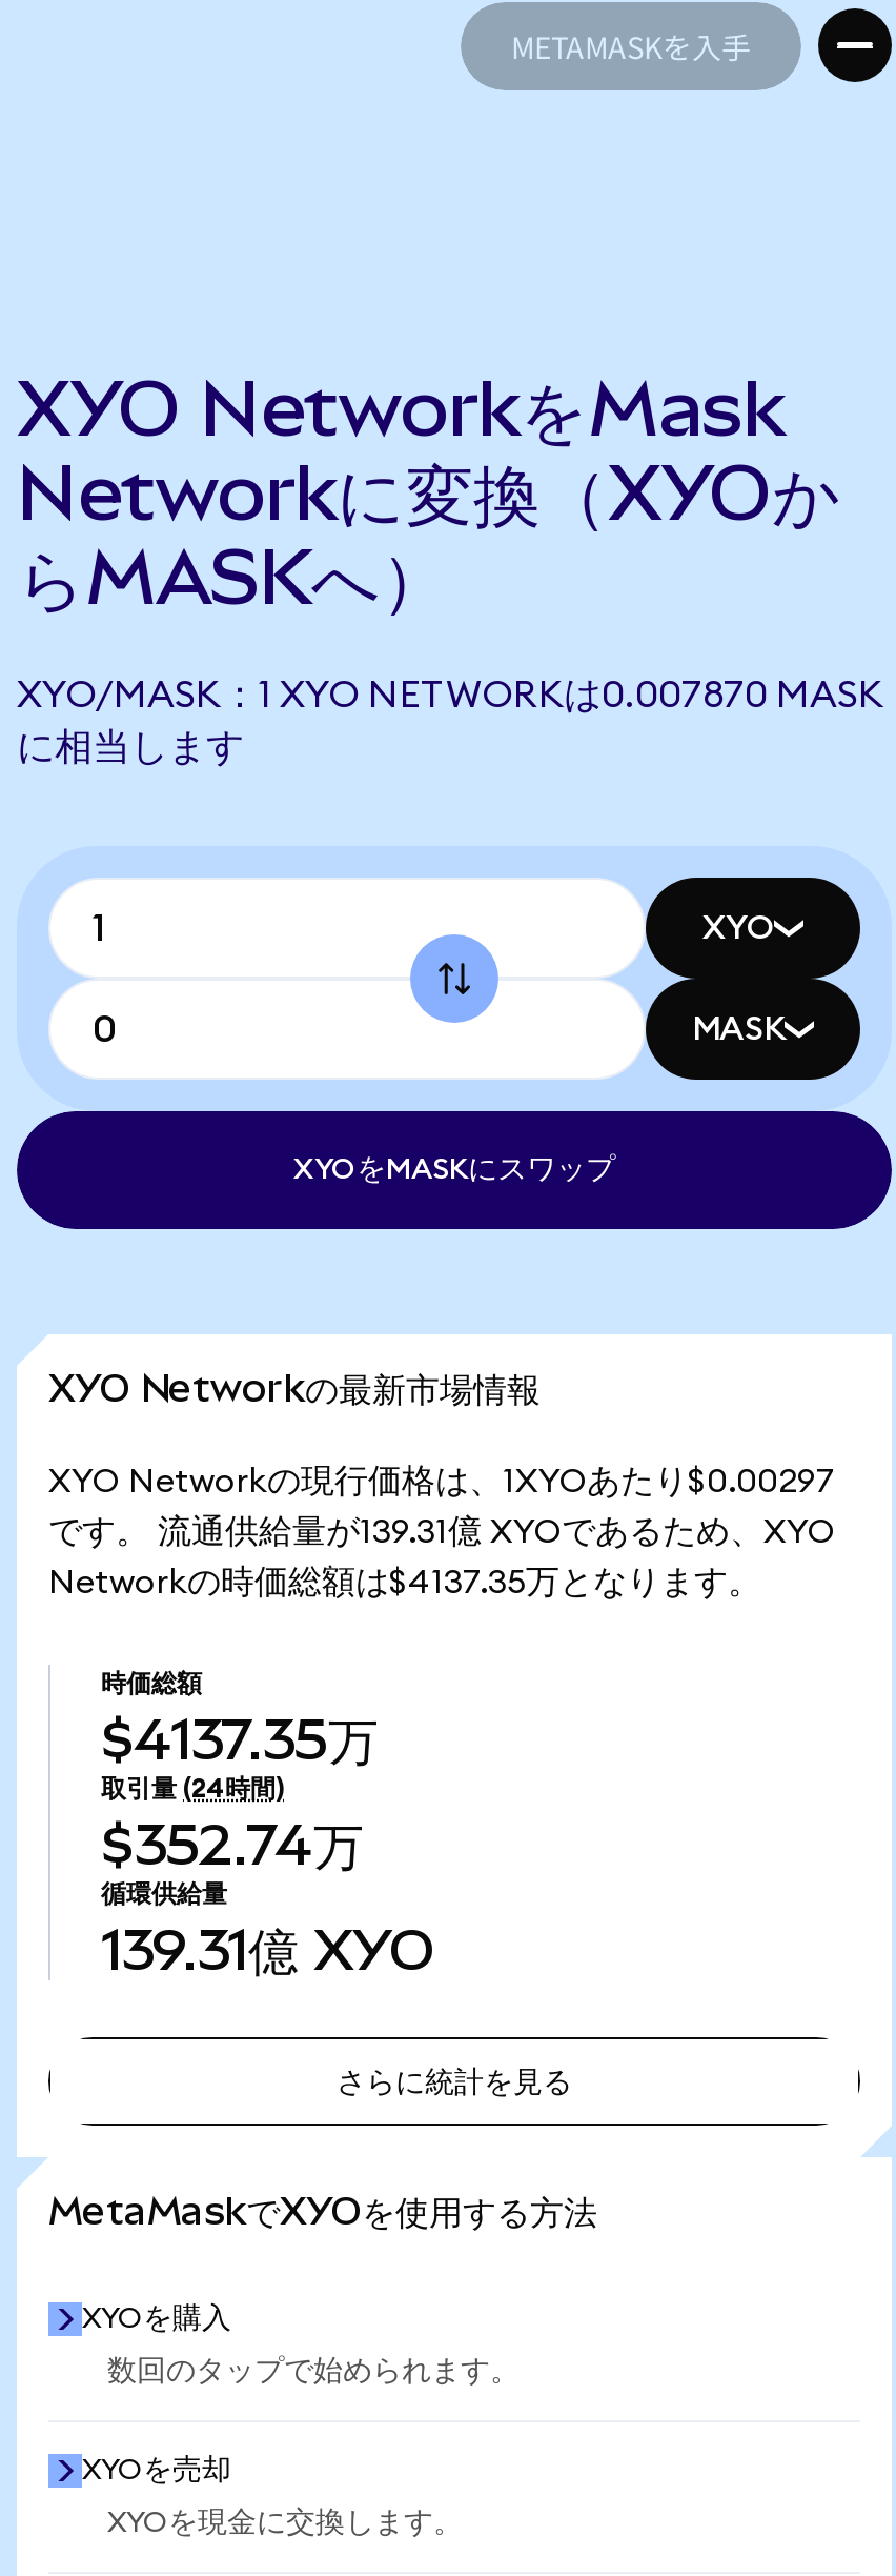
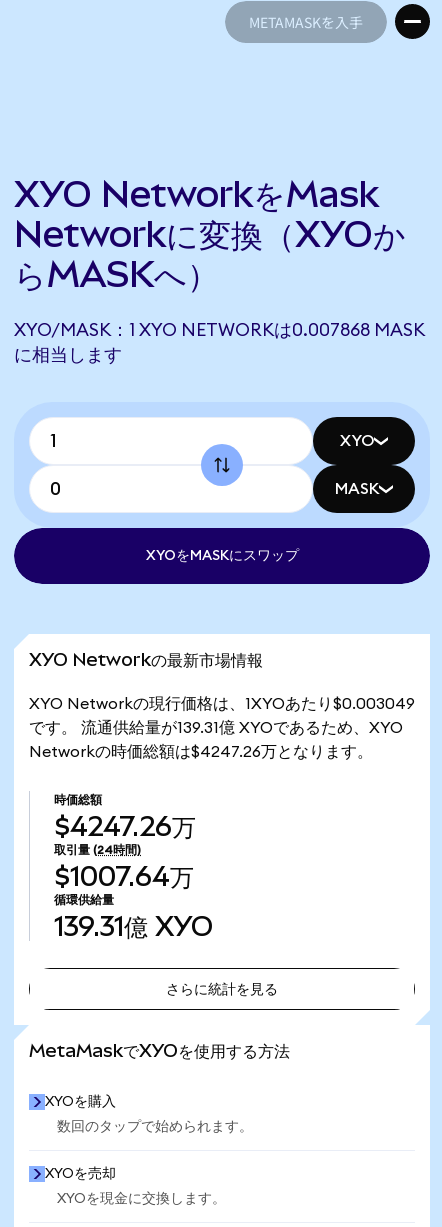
- XYO/MASK：1 XYO NETWORKは0.007870 MASK
+ XYO/MASK：1 XYO NETWORKは0.007868 MASK

- XYO Networkの現行価格は、1XYOあたり$0.00297
+ XYO Networkの現行価格は、1XYOあたり$0.003049

- Networkの時価総額は$4137.35万となります。
+ Networkの時価総額は$4247.26万となります。

- $4137.35万
+ $4247.26万

- $352.74万
+ $1007.64万
